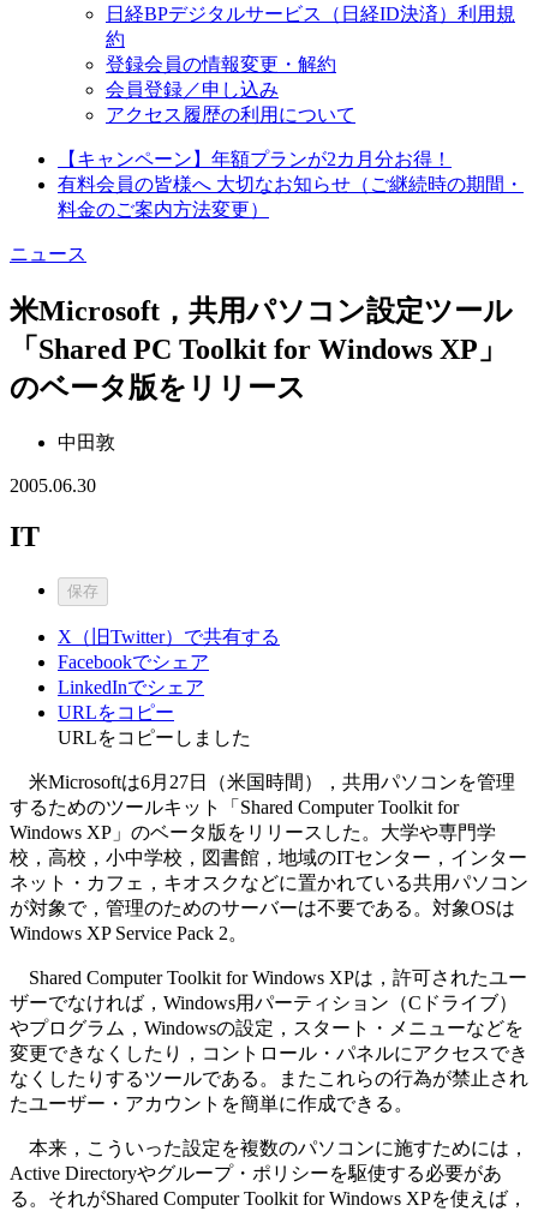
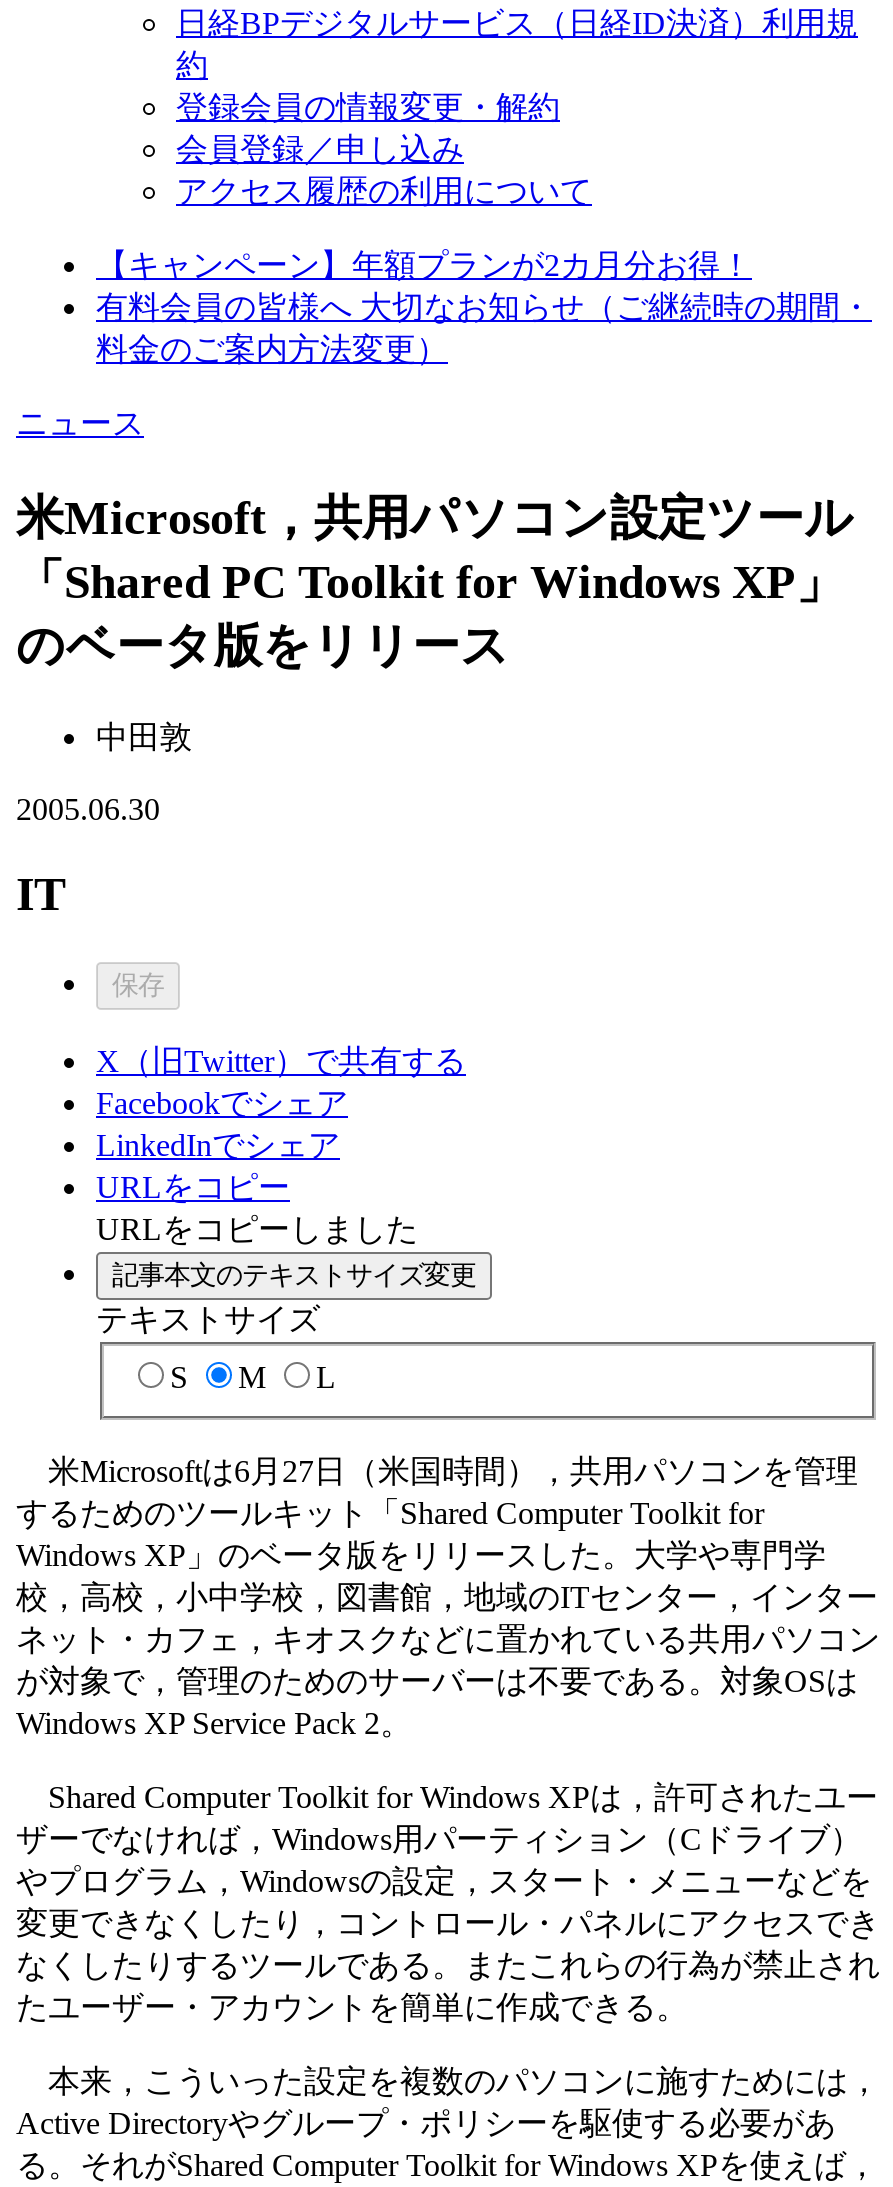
+ 記事本文のテキストサイズ変更
+ テキストサイズ
+ S
+ M
+ L
